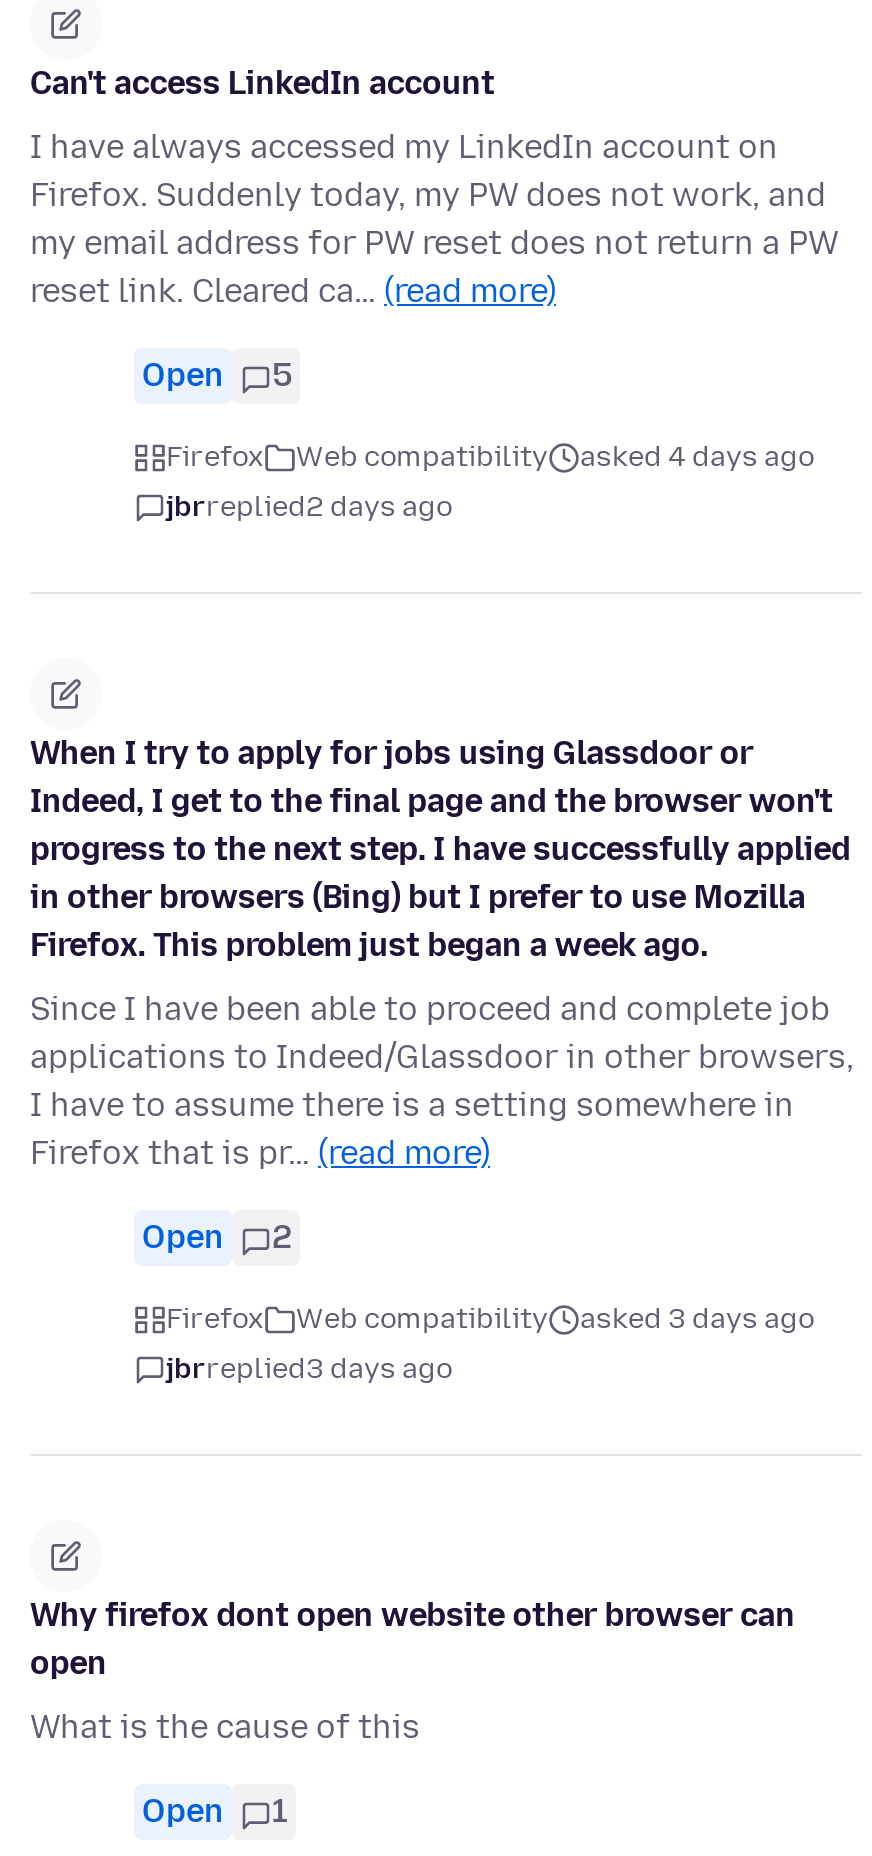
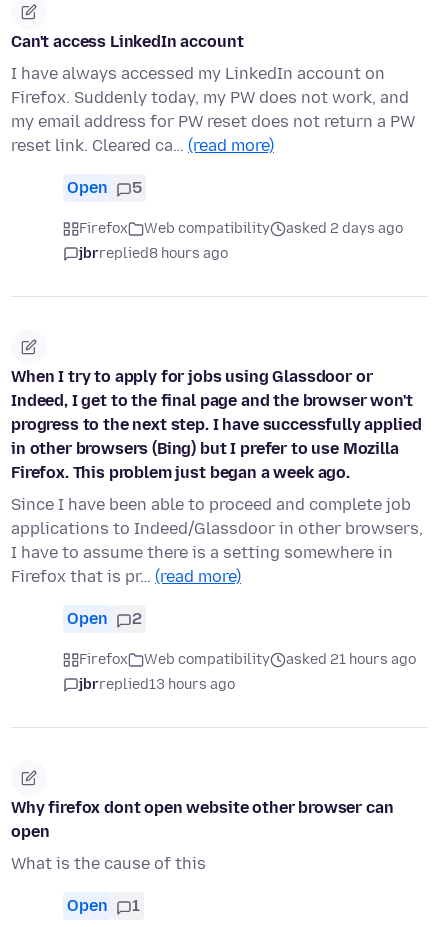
- asked 4 days ago
+ asked 2 days ago

- jbrreplied2 days ago
+ jbrreplied8 hours ago

- asked 3 days ago
+ asked 21 hours ago

- jbrreplied3 days ago
+ jbrreplied13 hours ago
